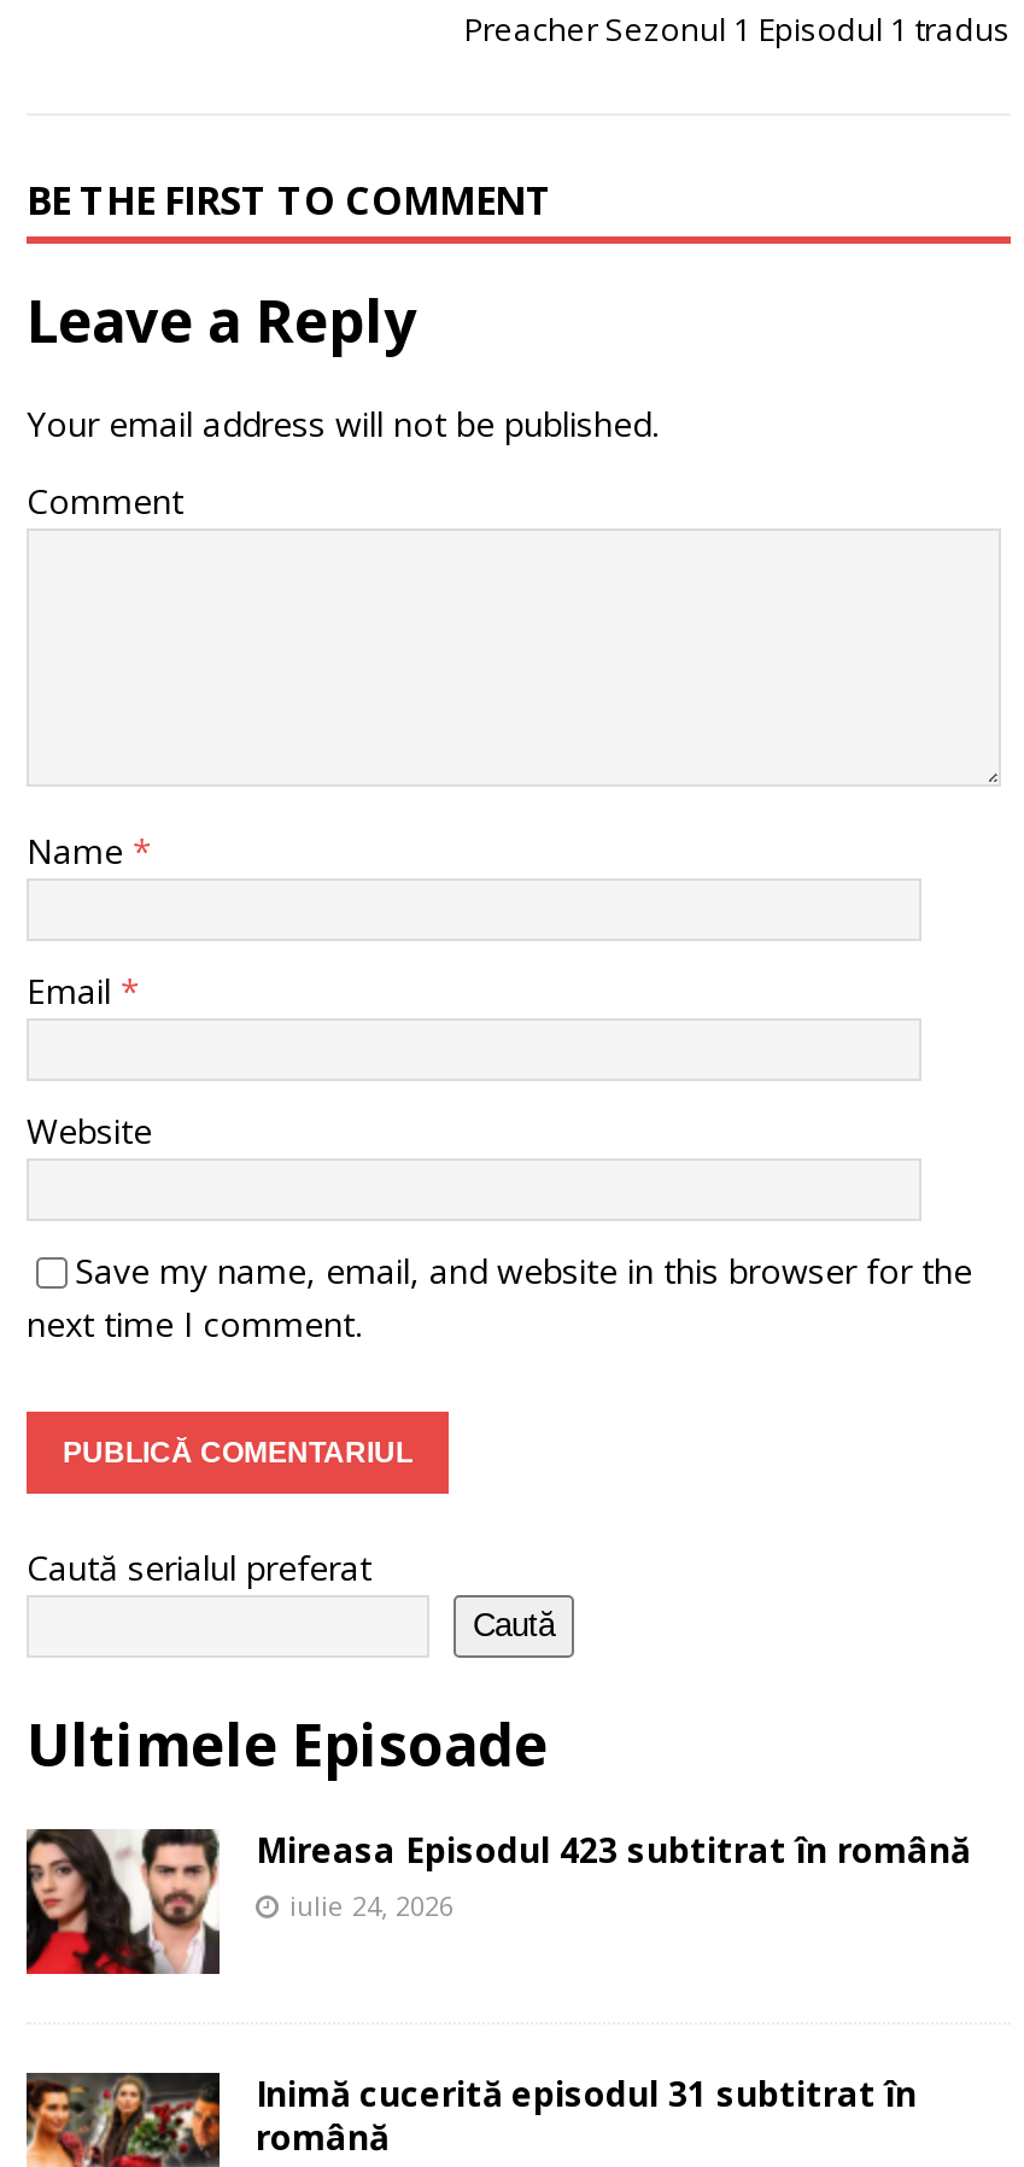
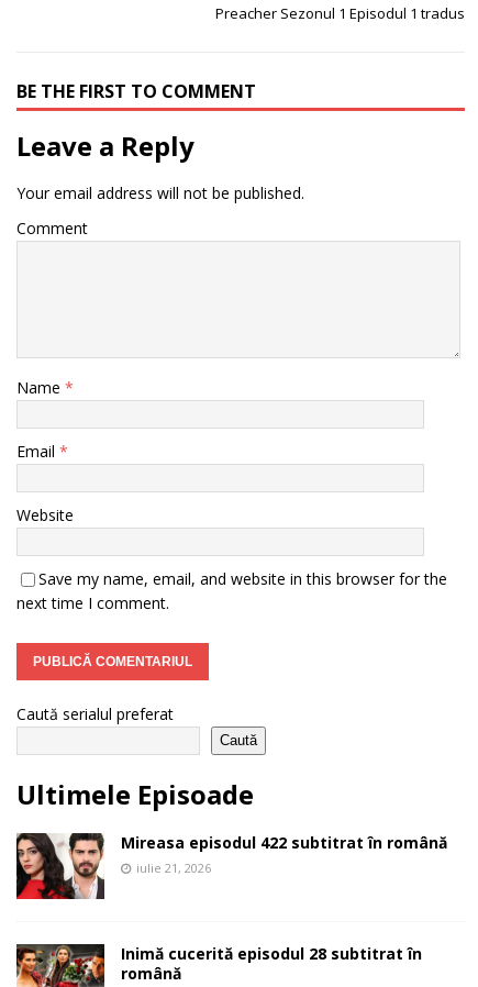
- Mireasa Episodul 423 subtitrat în română
+ Mireasa episodul 422 subtitrat în română

- iulie 24, 2026
+ iulie 21, 2026

- Inimă cucerită episodul 31 subtitrat în
+ Inimă cucerită episodul 28 subtitrat în
